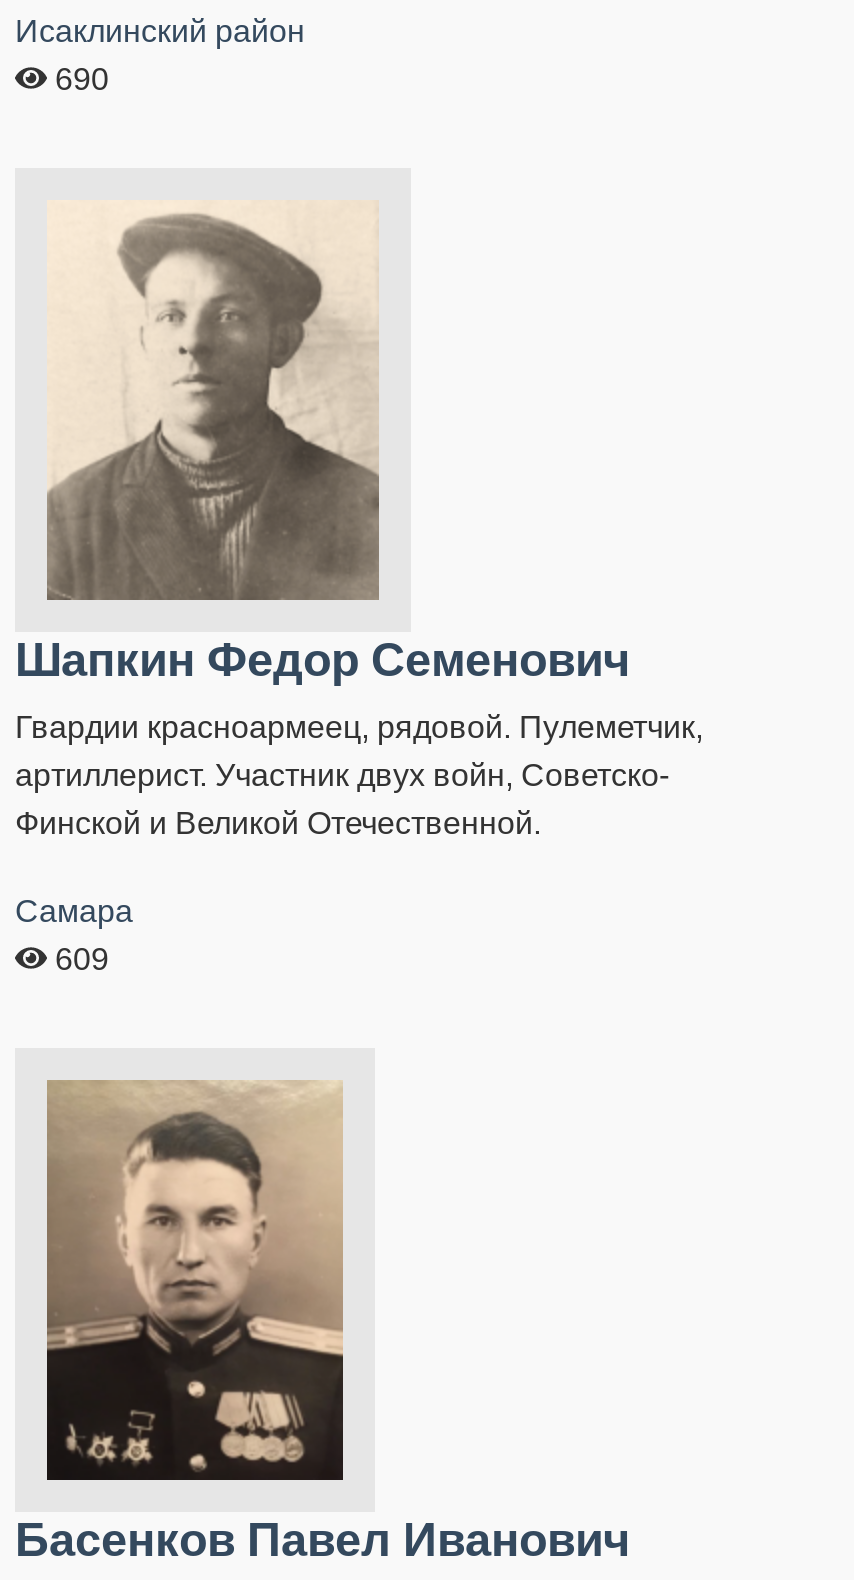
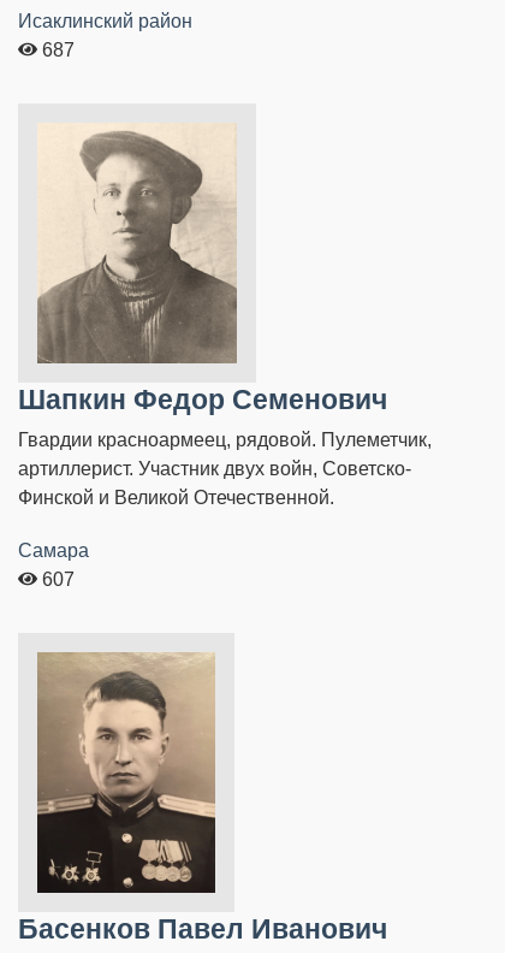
- 690
+ 687

- 609
+ 607
